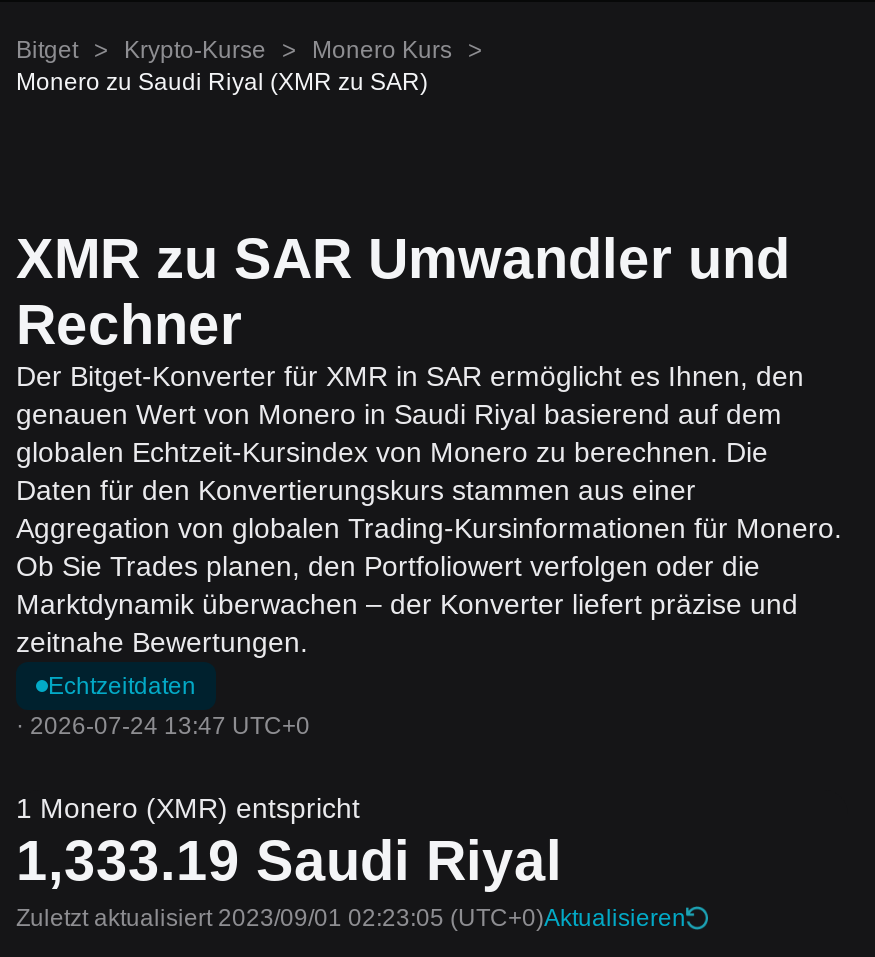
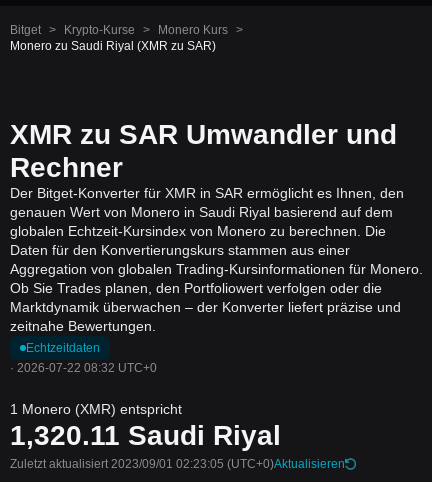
- · 2026-07-24 13:47 UTC+0
+ · 2026-07-22 08:32 UTC+0

- 1,333.19 Saudi Riyal
+ 1,320.11 Saudi Riyal
